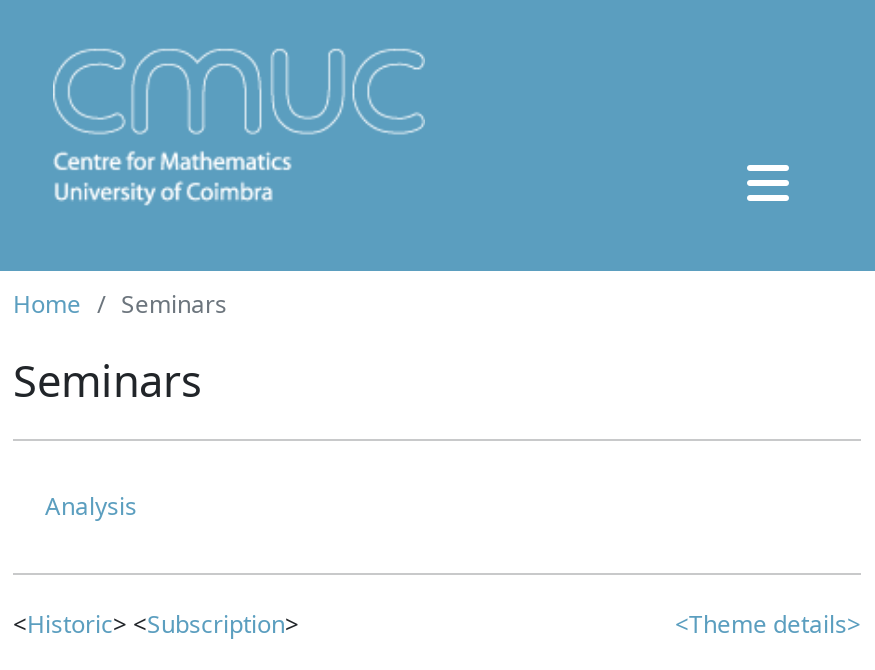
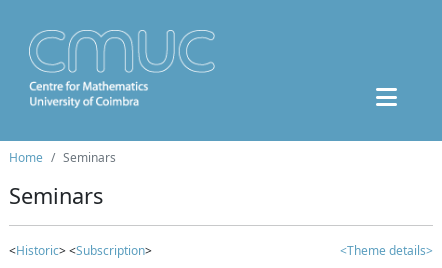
- Analysis
